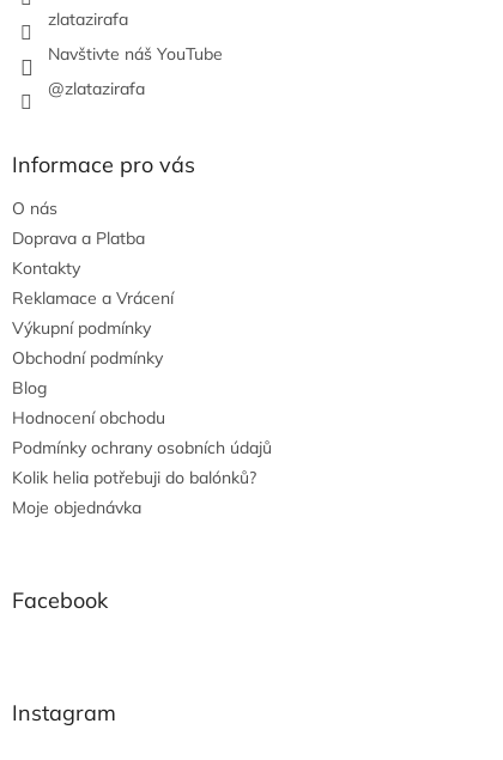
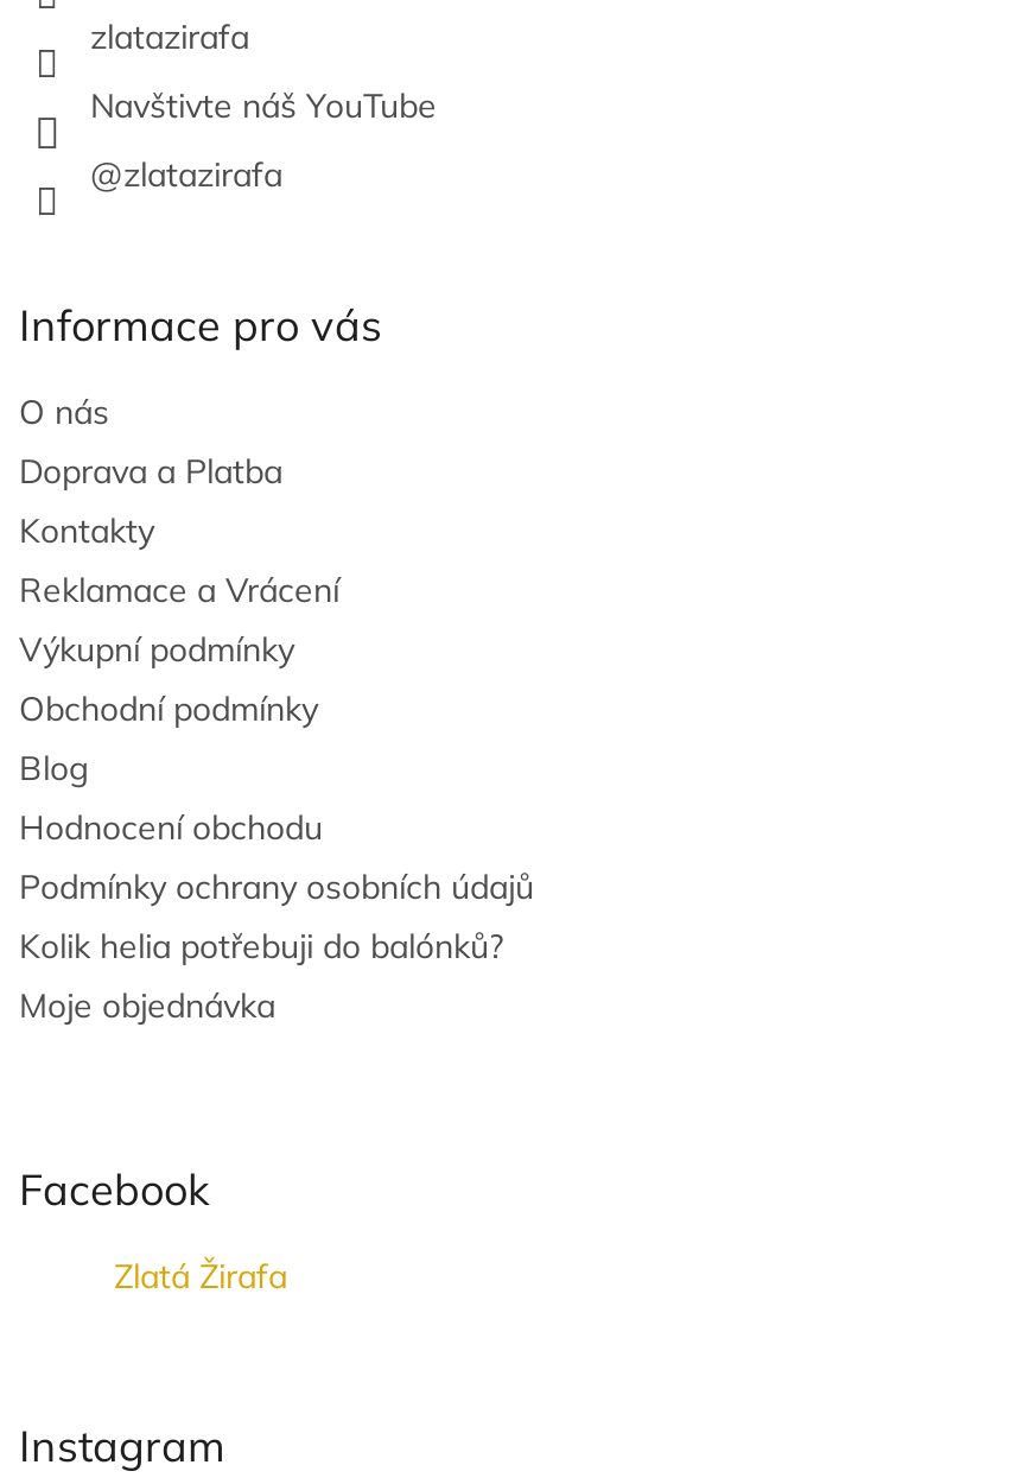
+ Zlatá Žirafa
